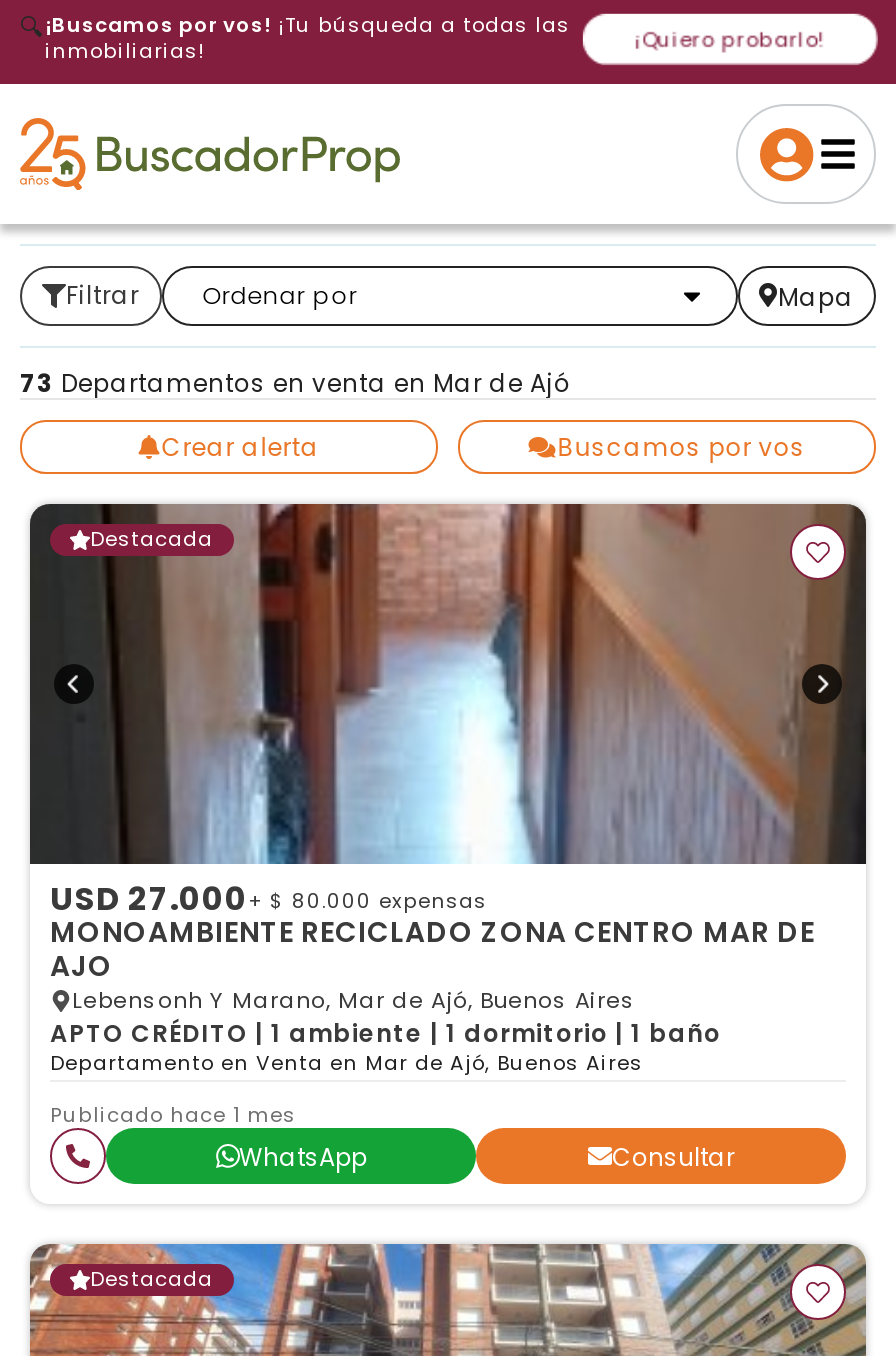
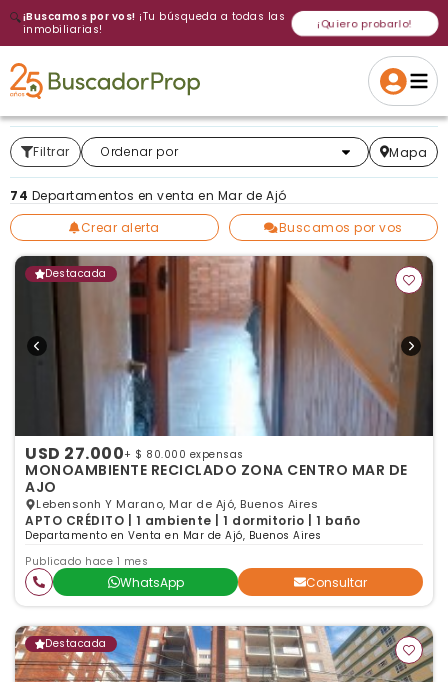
- 73 Departamentos en venta en Mar de Ajó
+ 74 Departamentos en venta en Mar de Ajó
